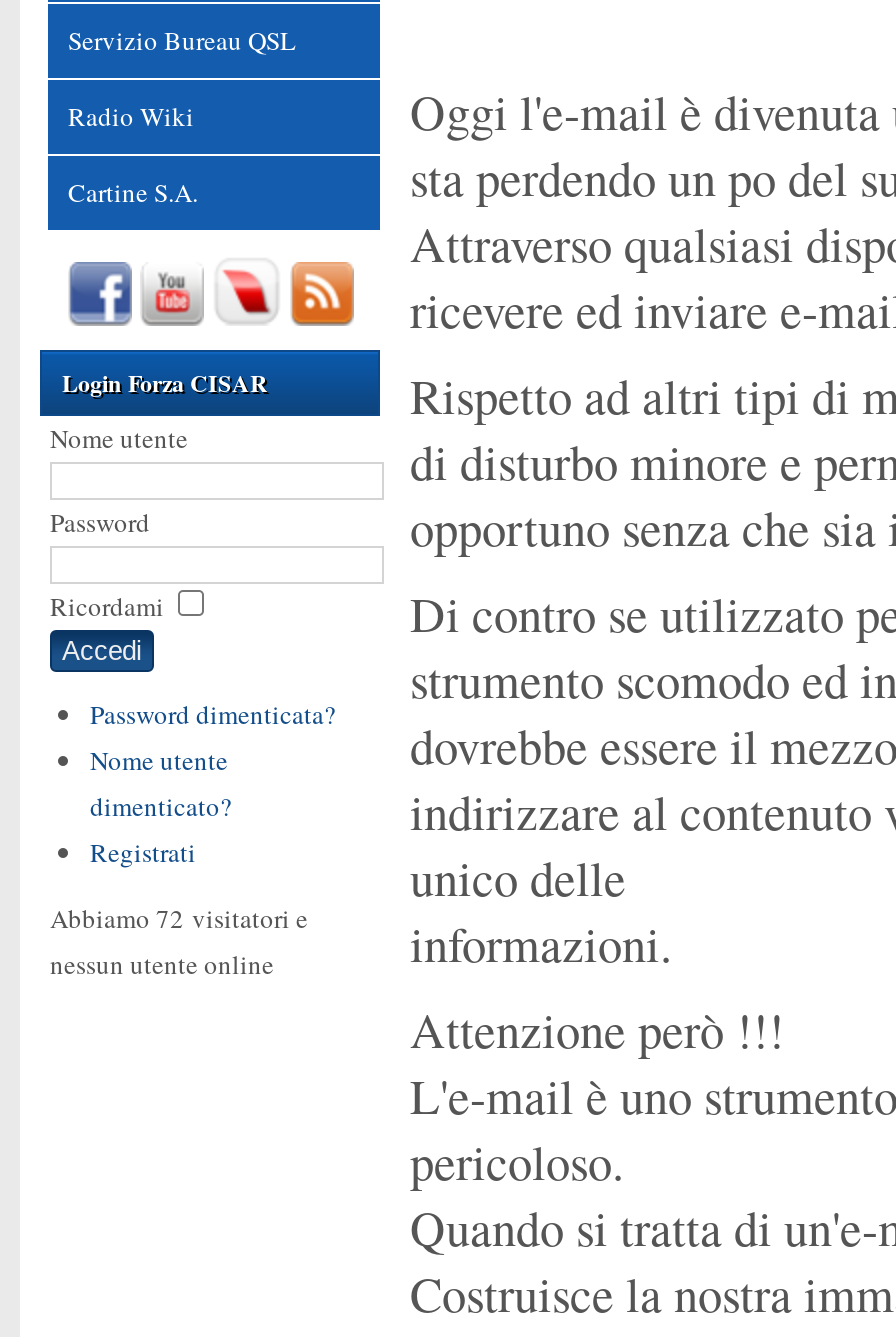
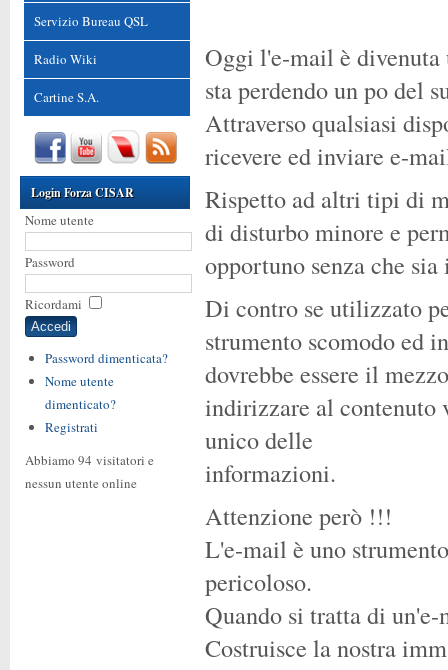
- Abbiamo 72 visitatori e
+ Abbiamo 94 visitatori e
